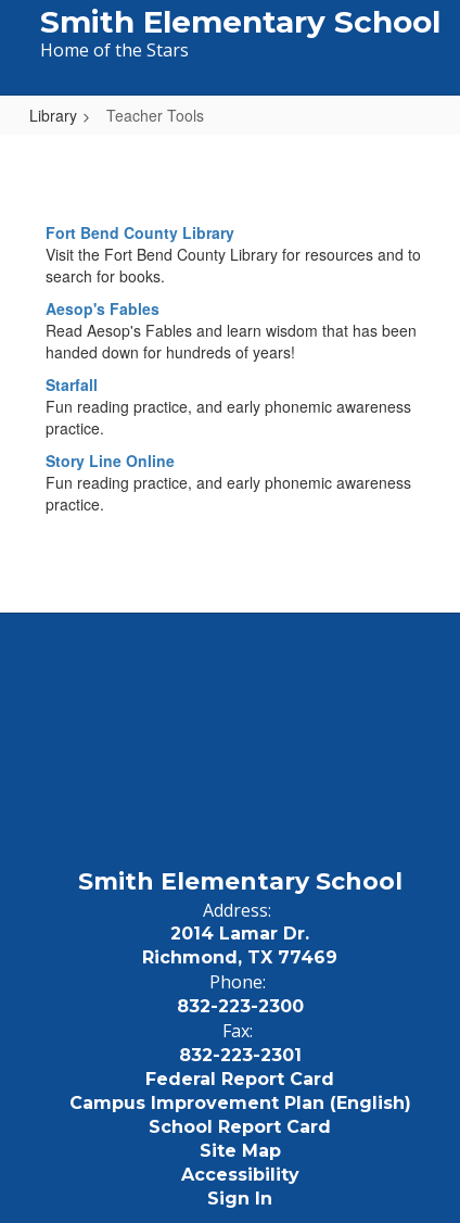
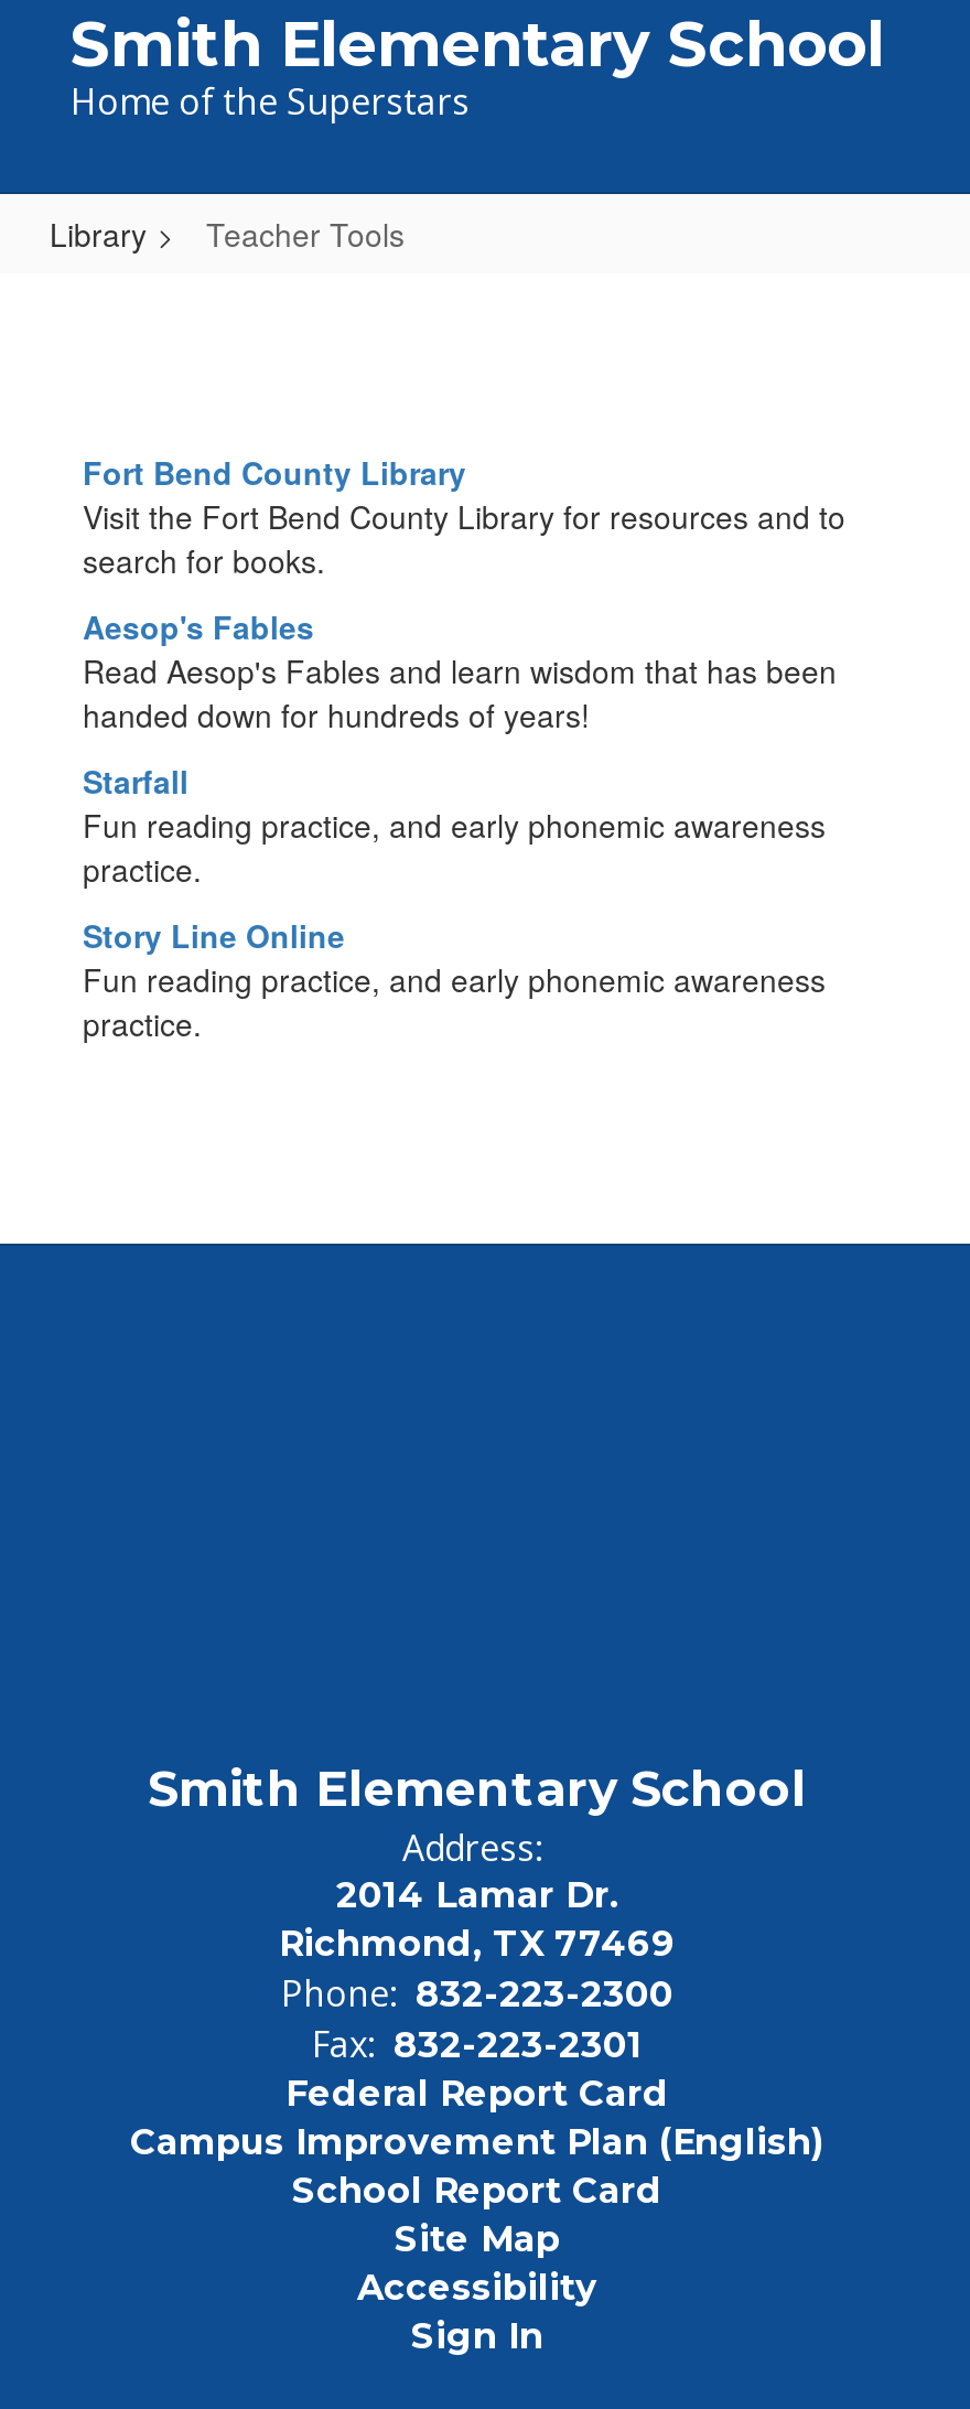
- Home of the Stars
+ Home of the Superstars
